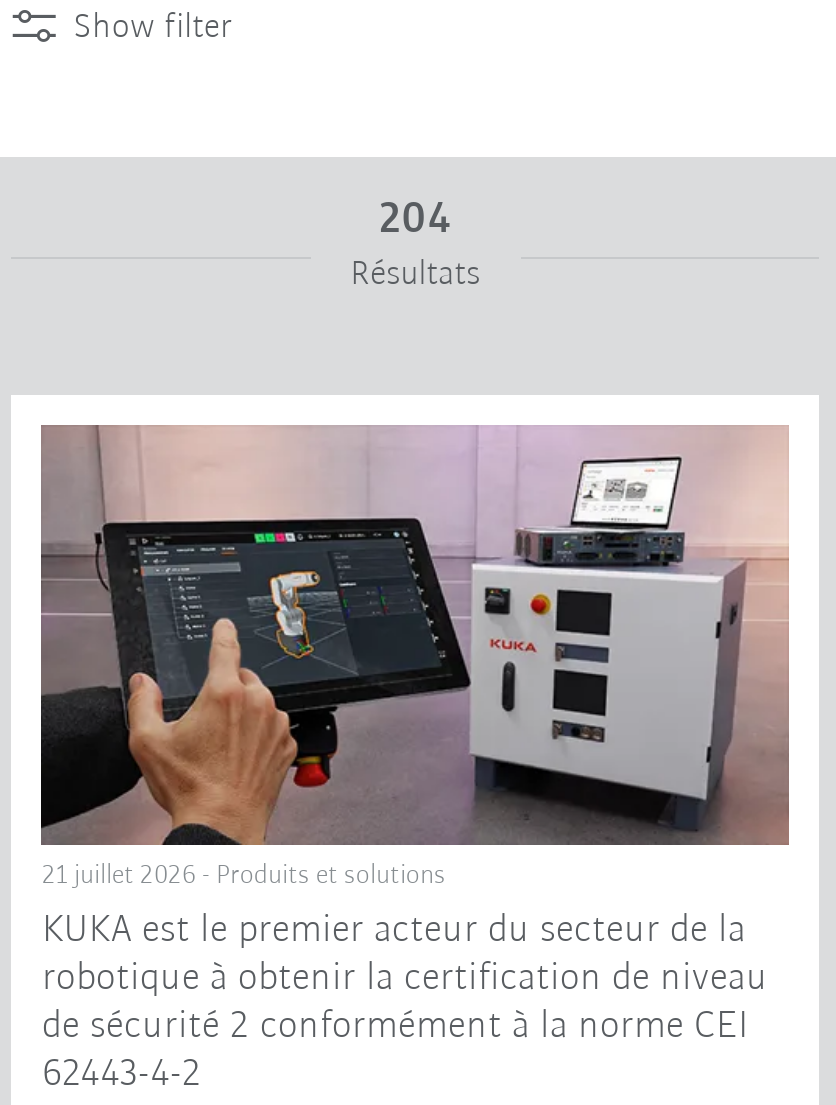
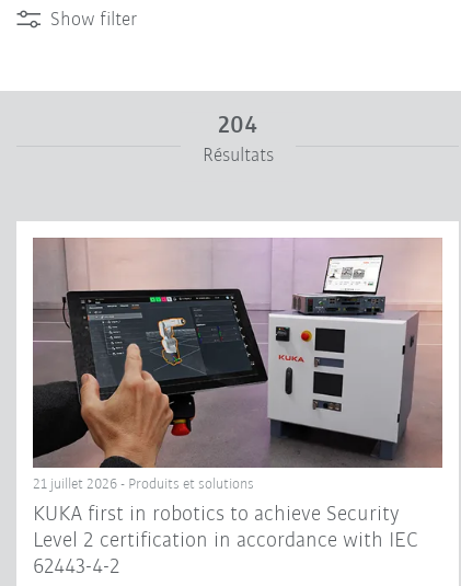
- KUKA est le premier acteur du secteur de la
- robotique à obtenir la certification de niveau
- de sécurité 2 conformément à la norme CEI
+ KUKA first in robotics to achieve Security
+ Level 2 certification in accordance with IEC
